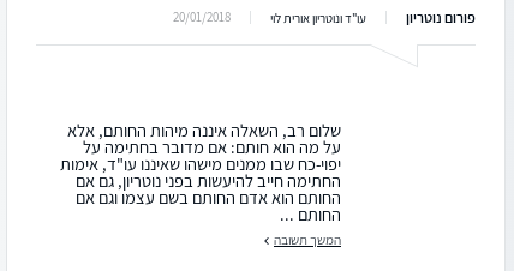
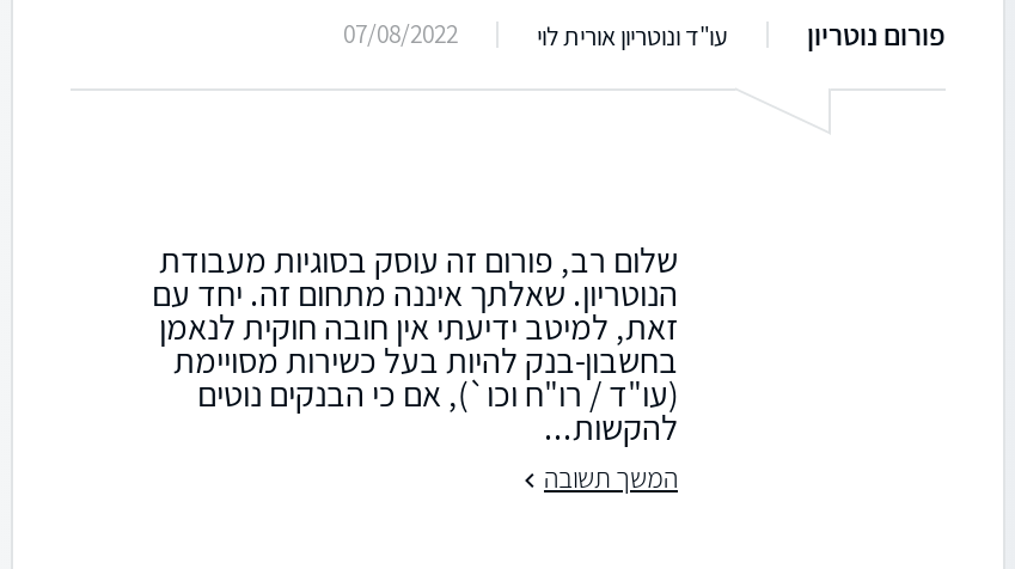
- 20/01/2018
+ 07/08/2022

- שלום רב, השאלה איננה מיהות החותם, אלא
- על מה הוא חותם: אם מדובר בחתימה על
- יפוי-כח שבו ממנים מישהו שאיננו עו"ד, אימות
- החתימה חייב להיעשות בפני נוטריון, גם אם
- החותם הוא אדם החותם בשם עצמו וגם אם
- החותם ...
+ שלום רב, פורום זה עוסק בסוגיות מעבודת
+ הנוטריון. שאלתך איננה מתחום זה. יחד עם
+ זאת, למיטב ידיעתי אין חובה חוקית לנאמן
+ בחשבון-בנק להיות בעל כשירות מסויימת
+ (עו"ד / רו"ח וכו`), אם כי הבנקים נוטים
+ להקשות...
